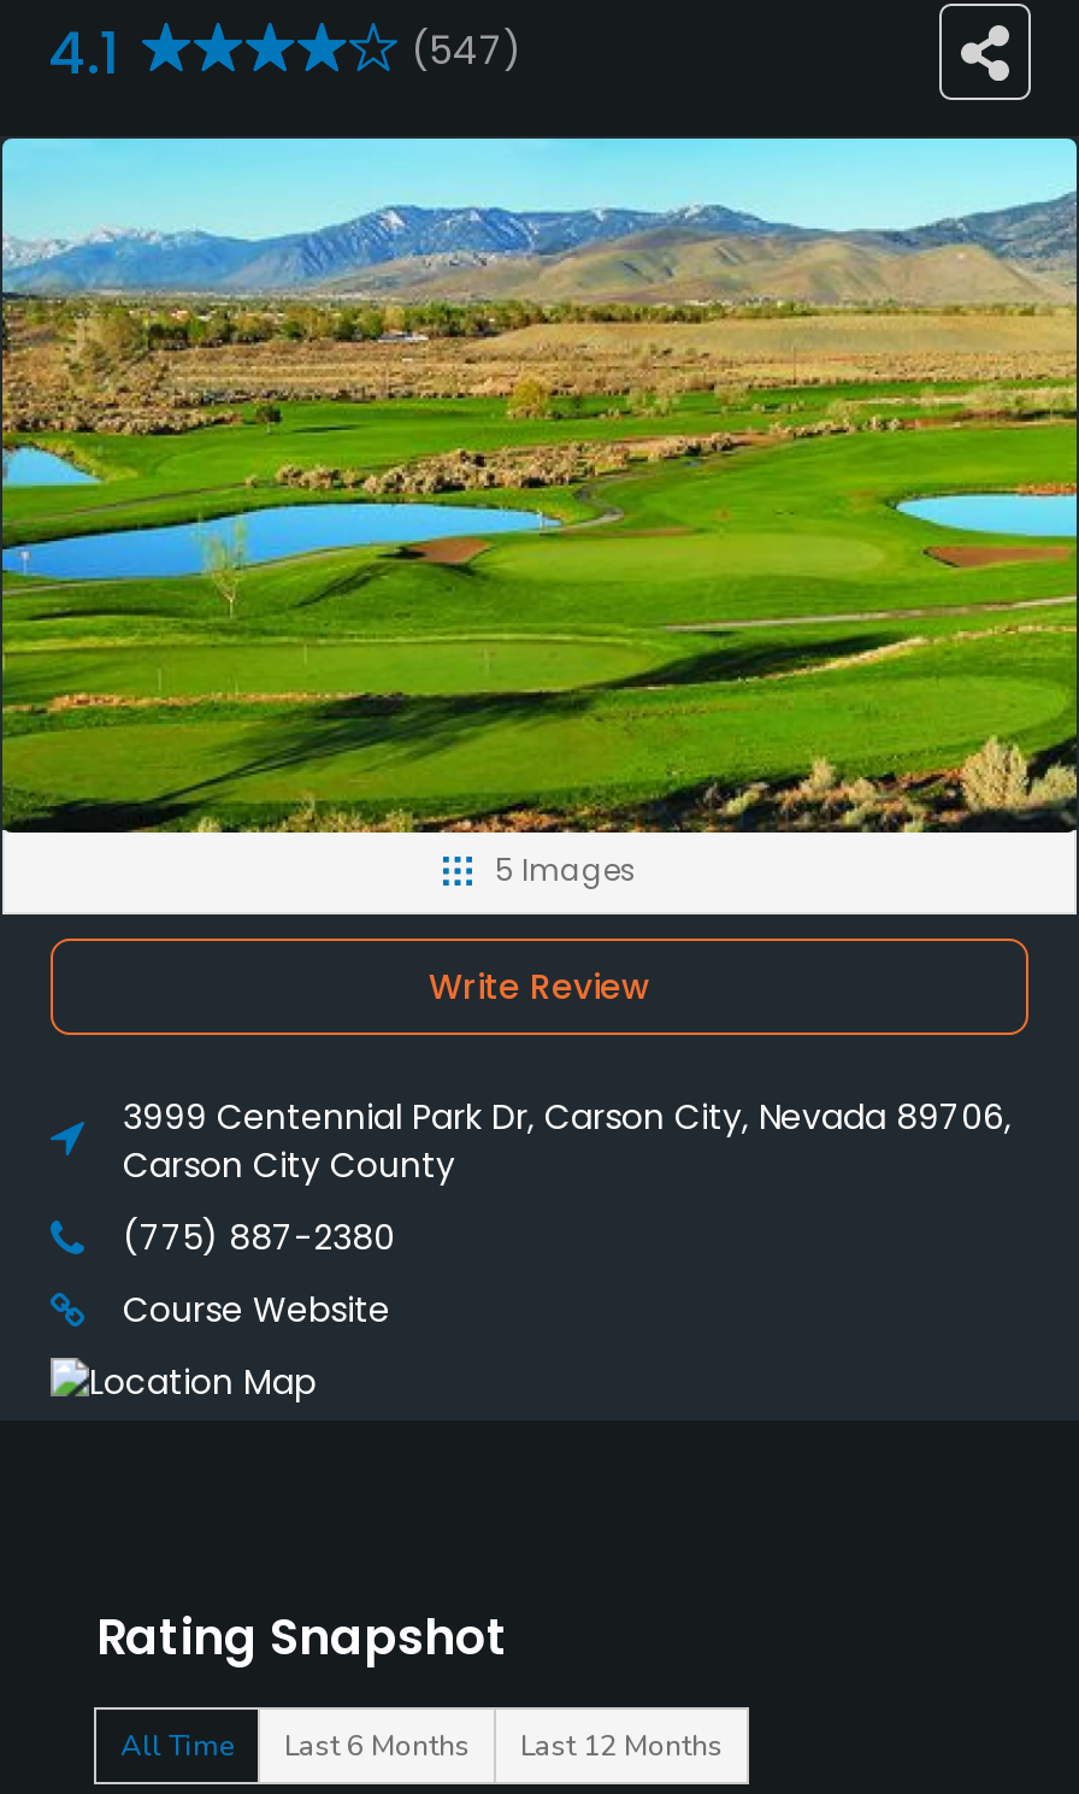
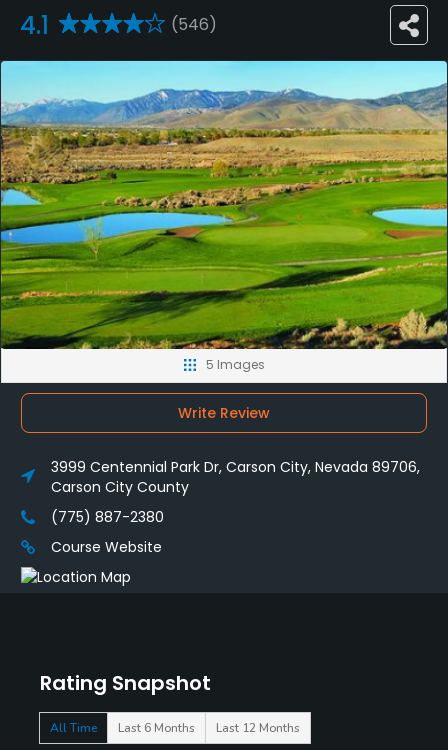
- (547)
+ (546)
